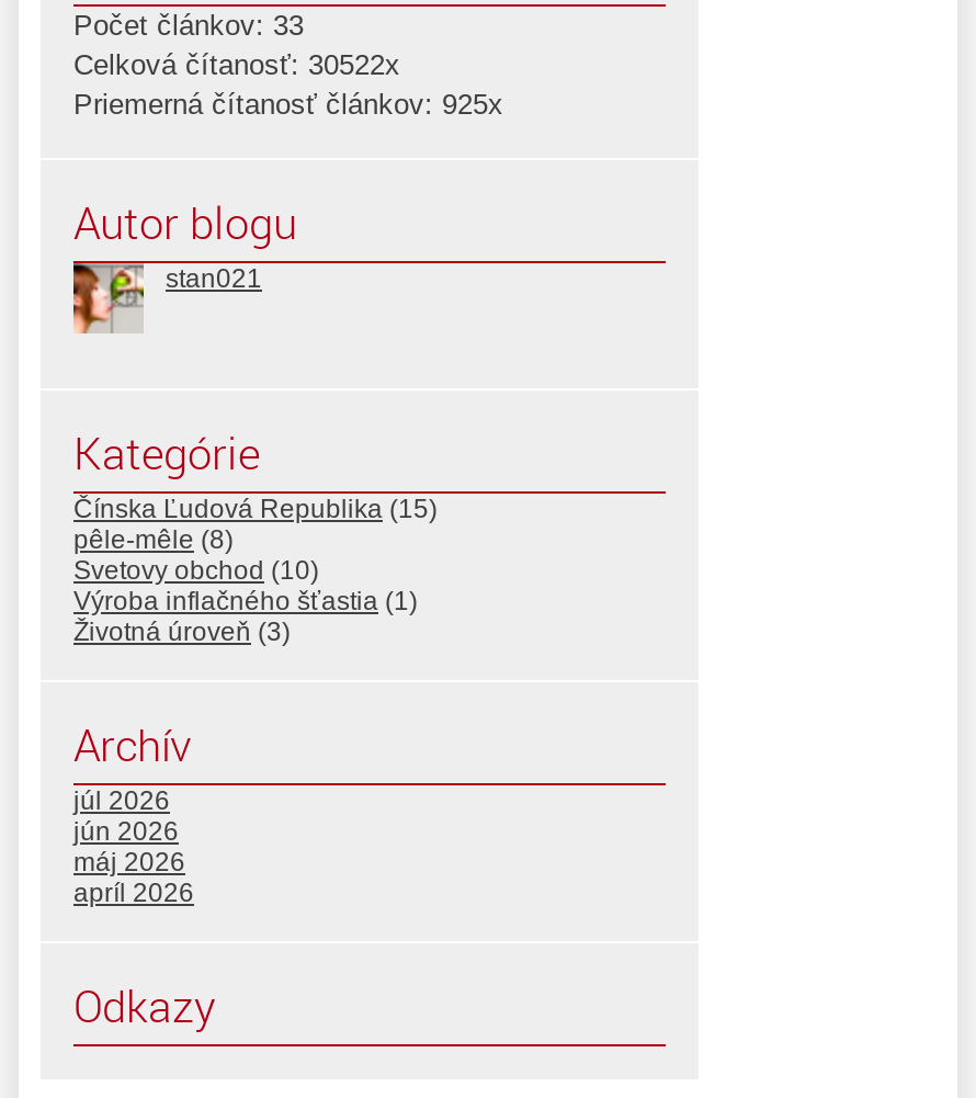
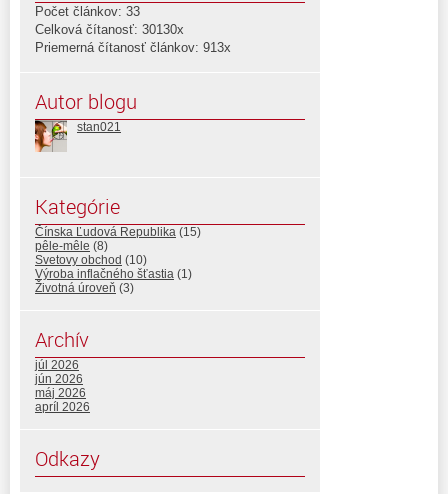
- Celková čítanosť: 30522x
+ Celková čítanosť: 30130x

- Priemerná čítanosť článkov: 925x
+ Priemerná čítanosť článkov: 913x
